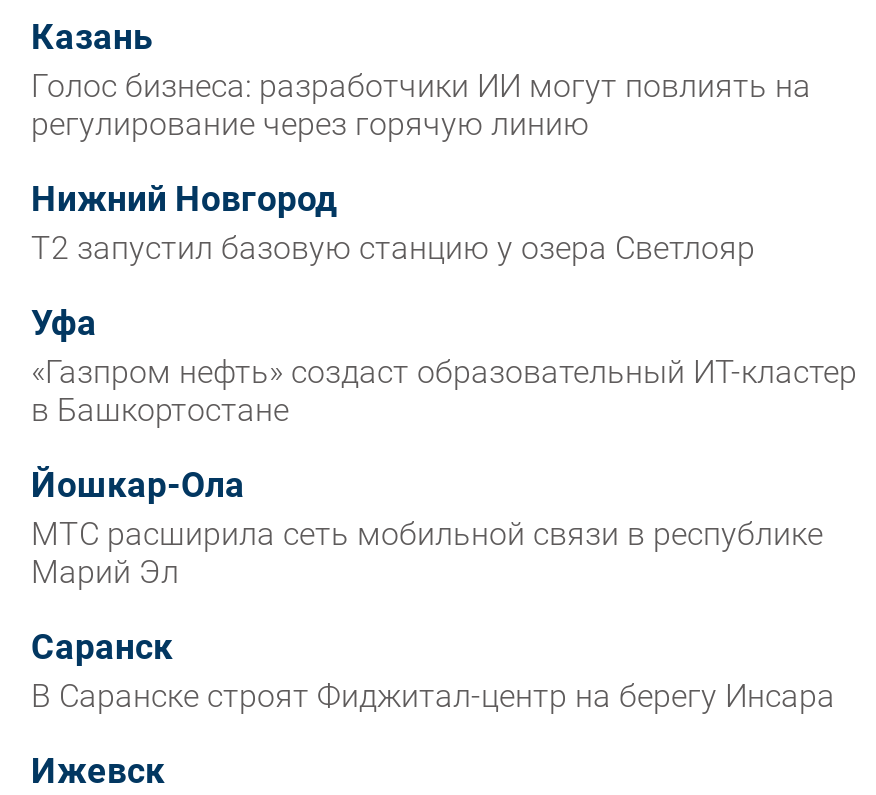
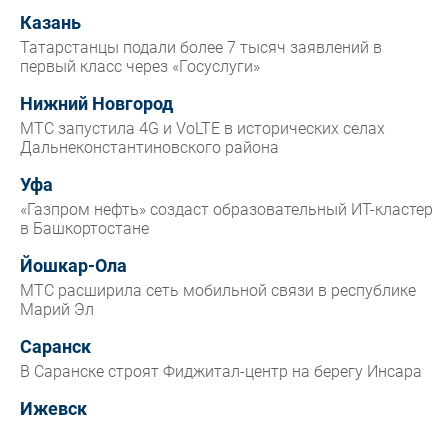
- Голос бизнеса: разработчики ИИ могут повлиять на
- регулирование через горячую линию
+ Татарстанцы подали более 7 тысяч заявлений в
+ первый класс через «Госуслуги»

- Т2 запустил базовую станцию у озера Светлояр
+ МТС запустила 4G и VoLTE в исторических селах
+ Дальнеконстантиновского района
